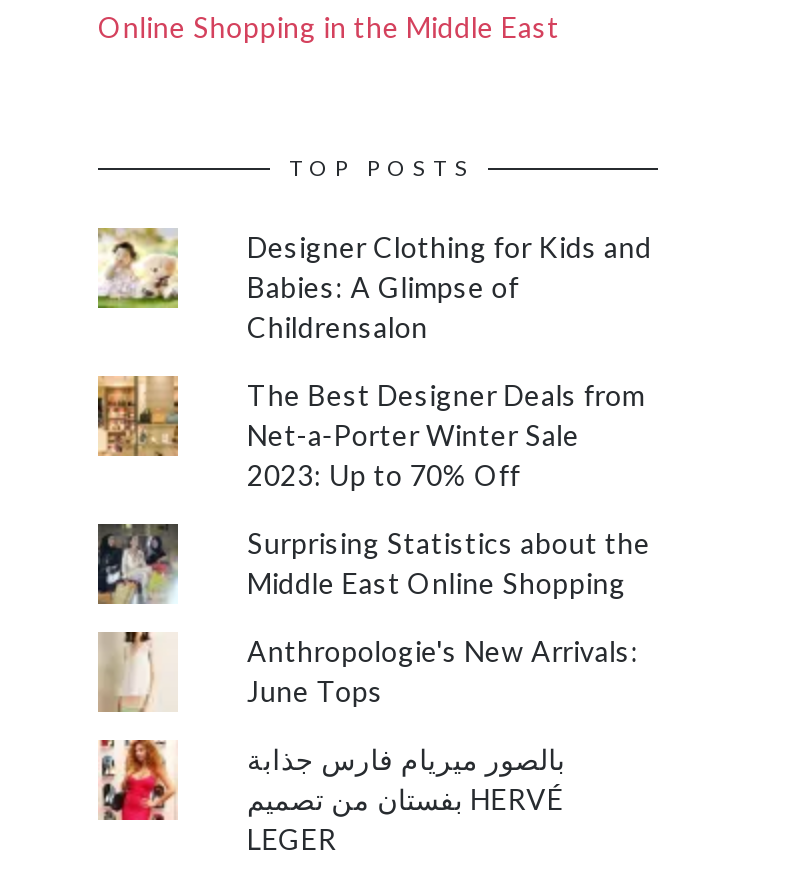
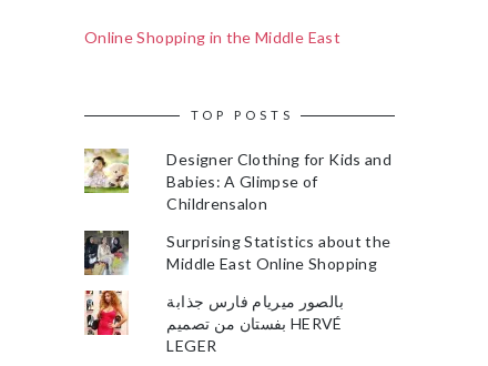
- [image]
- The Best Designer Deals from
- Net-a-Porter Winter Sale
- 2023: Up to 70% Off

- [image]
- Anthropologie's New Arrivals:
- June Tops
